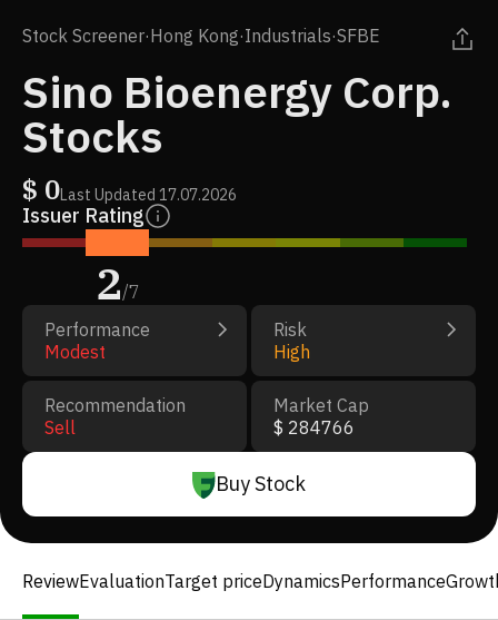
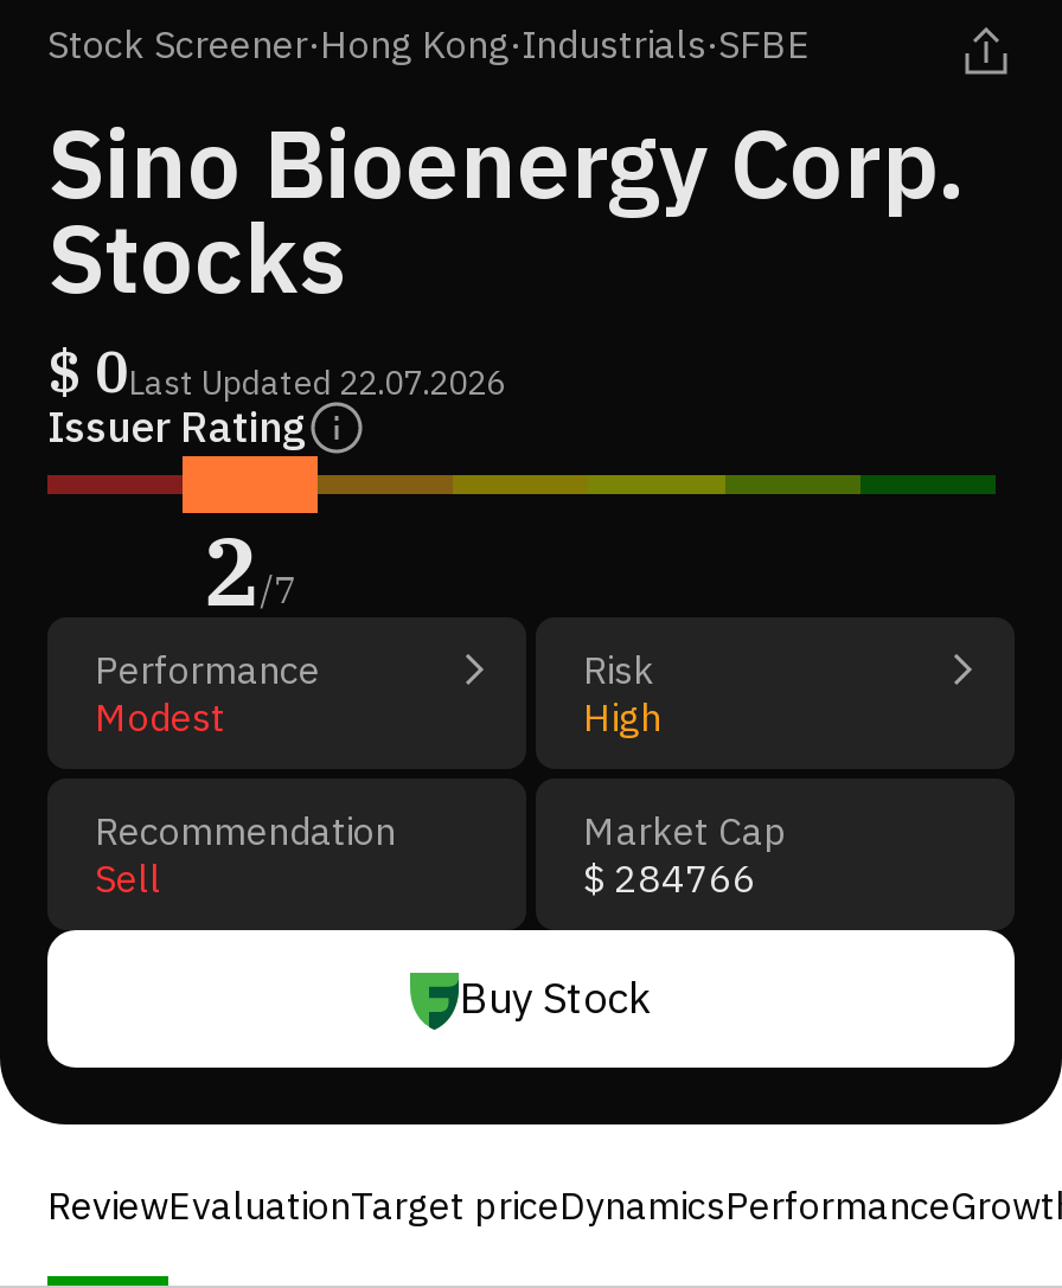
- $ 0Last Updated 17.07.2026
+ $ 0Last Updated 22.07.2026
